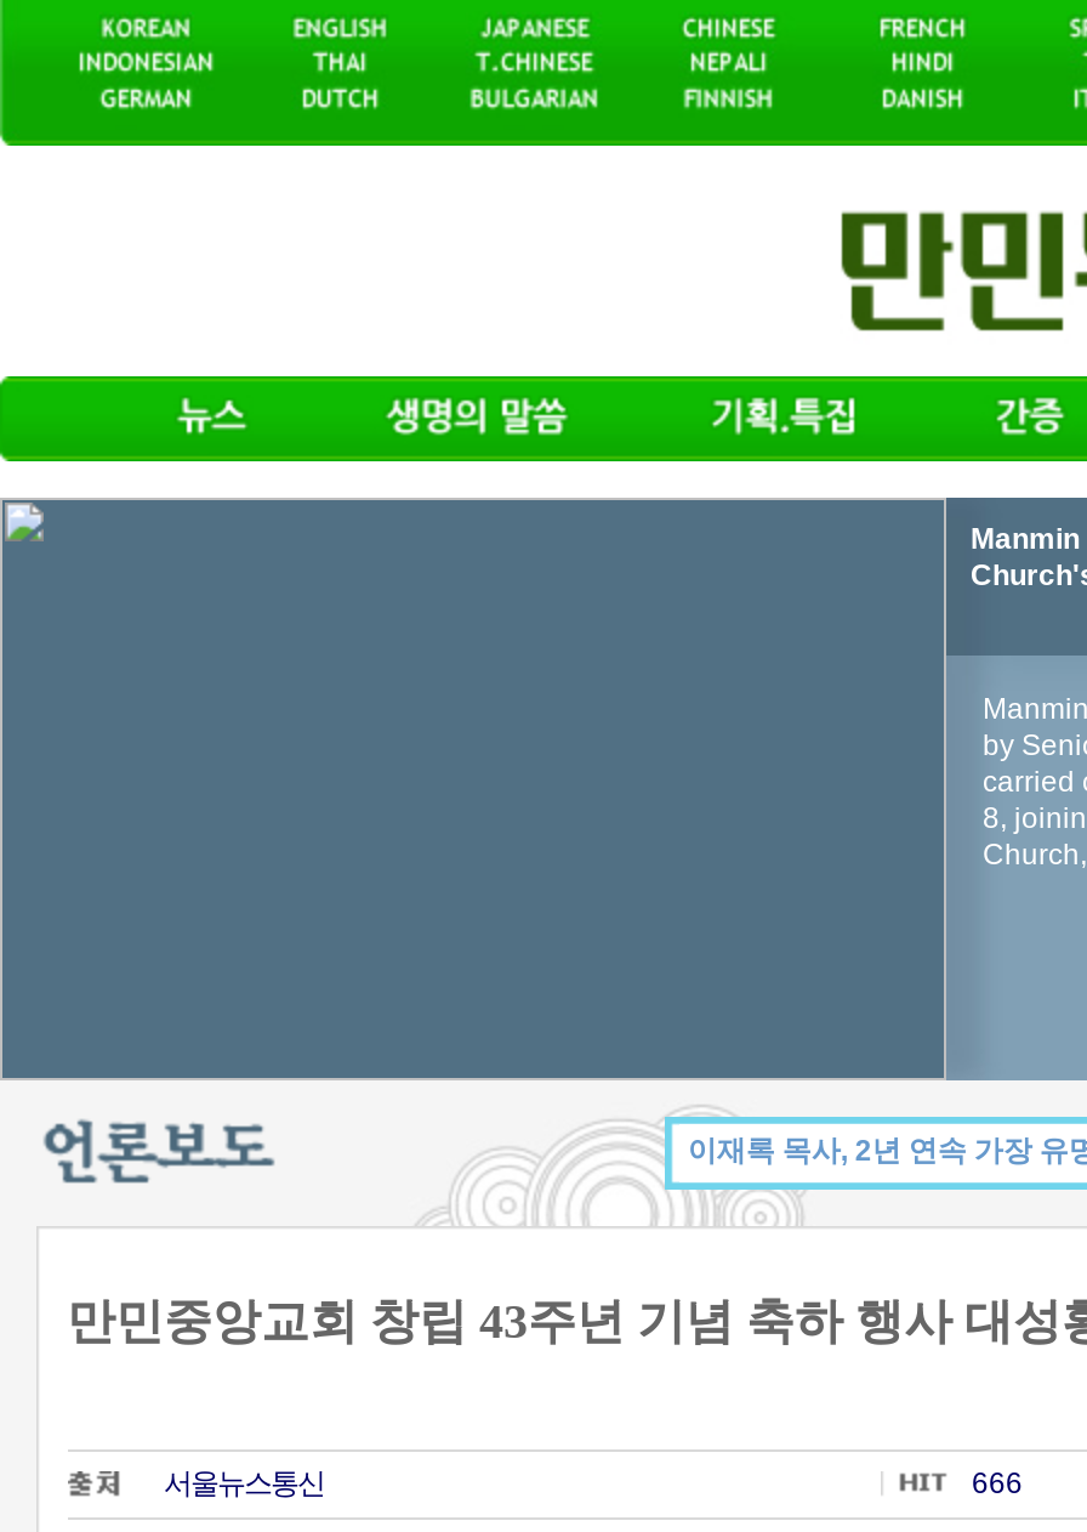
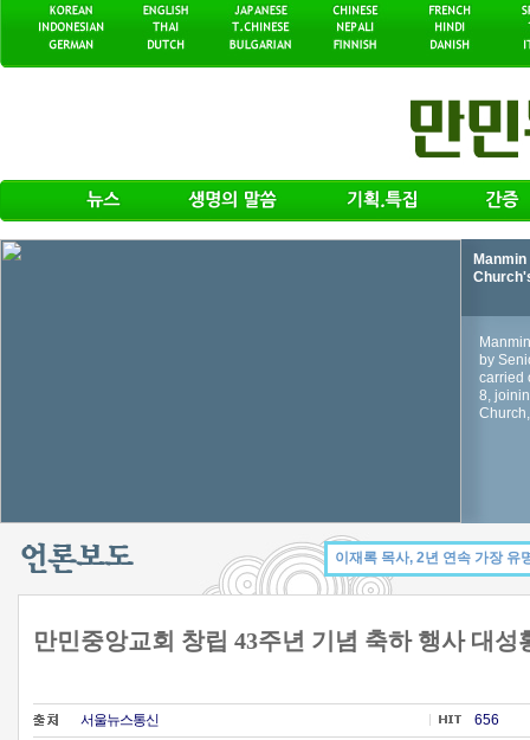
- 666
+ 656
